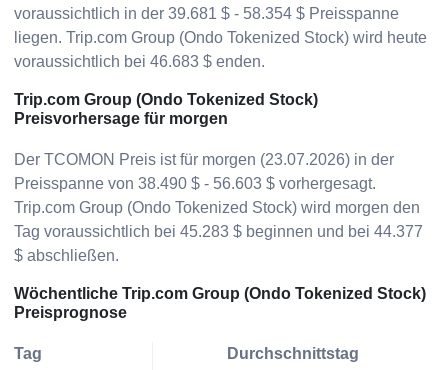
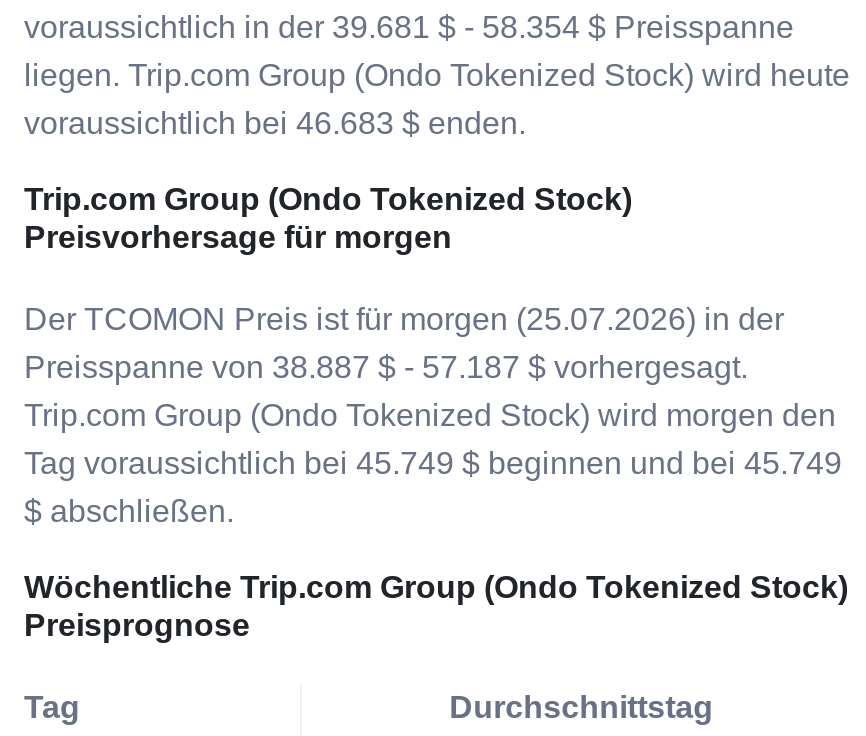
- Der TCOMON Preis ist für morgen (23.07.2026) in der
+ Der TCOMON Preis ist für morgen (25.07.2026) in der

- Preisspanne von 38.490 $ - 56.603 $ vorhergesagt.
+ Preisspanne von 38.887 $ - 57.187 $ vorhergesagt.

- Tag voraussichtlich bei 45.283 $ beginnen und bei 44.377
+ Tag voraussichtlich bei 45.749 $ beginnen und bei 45.749
